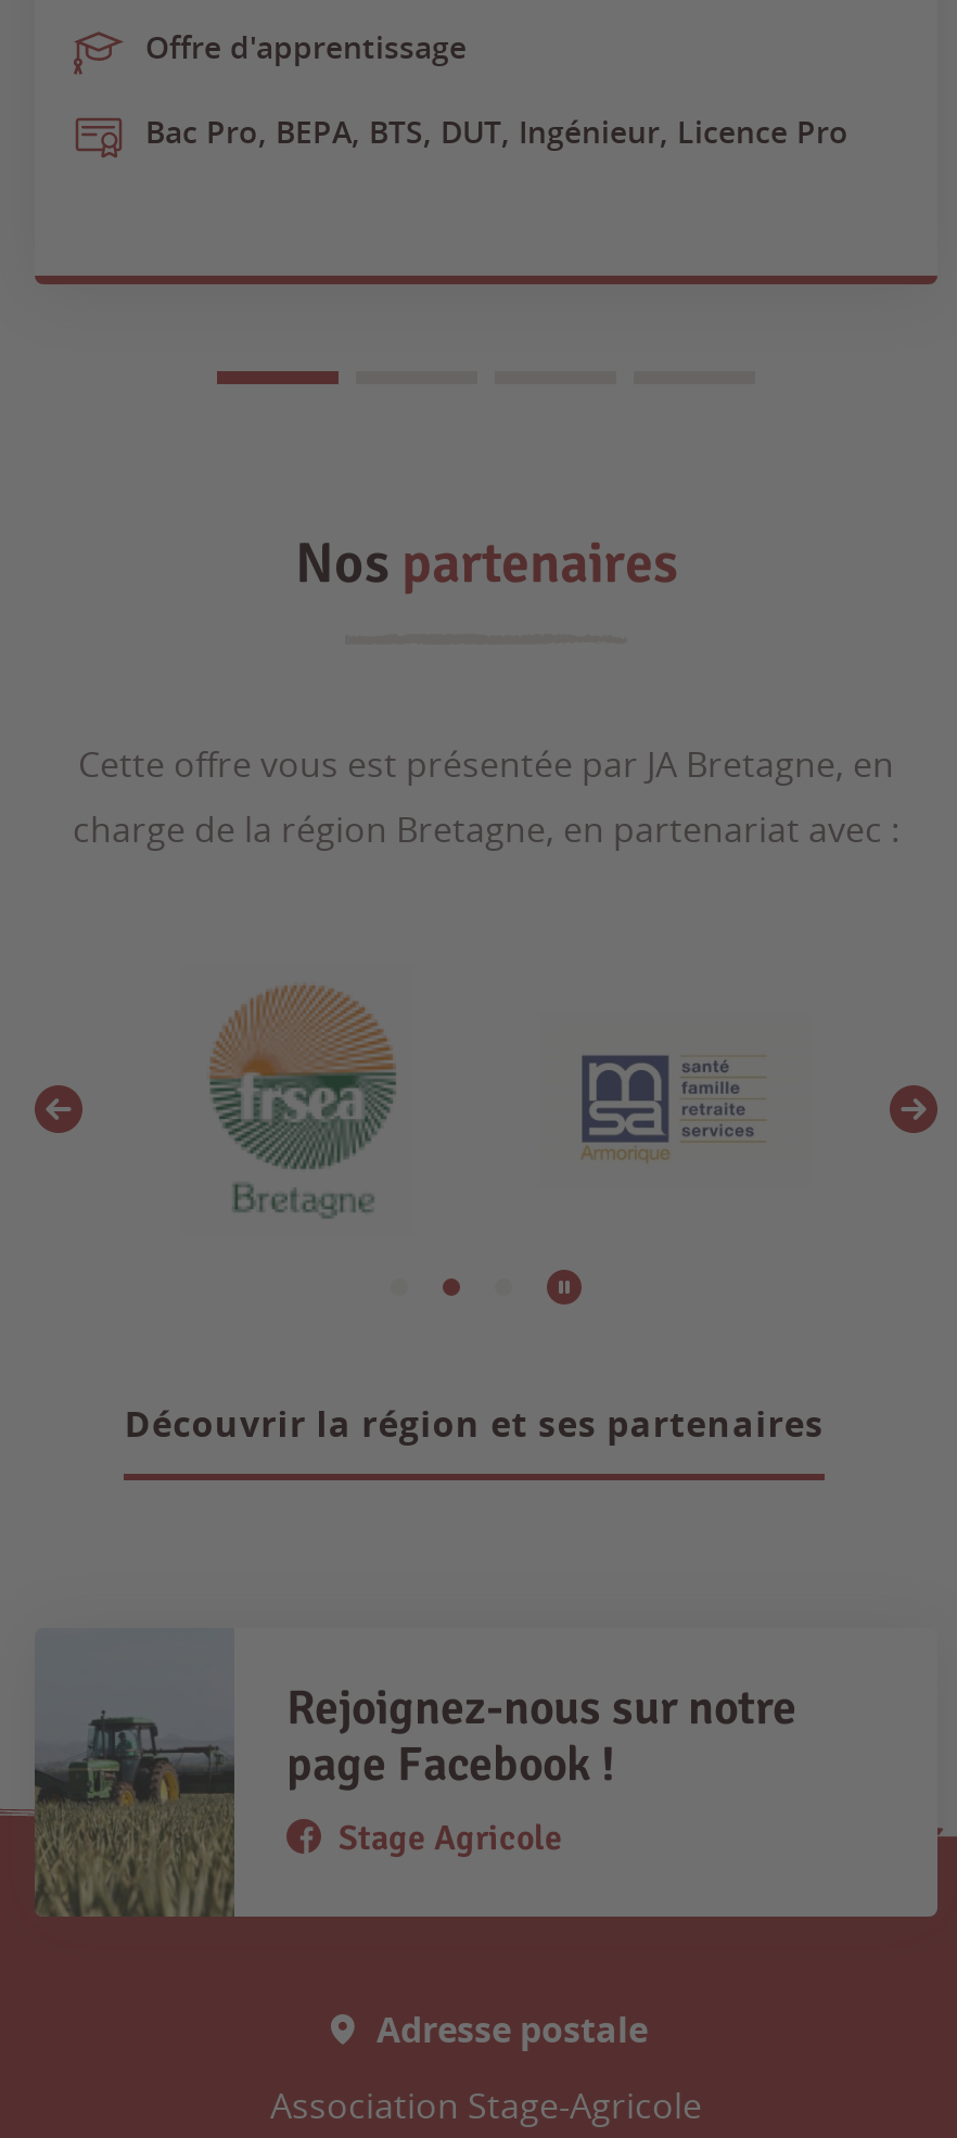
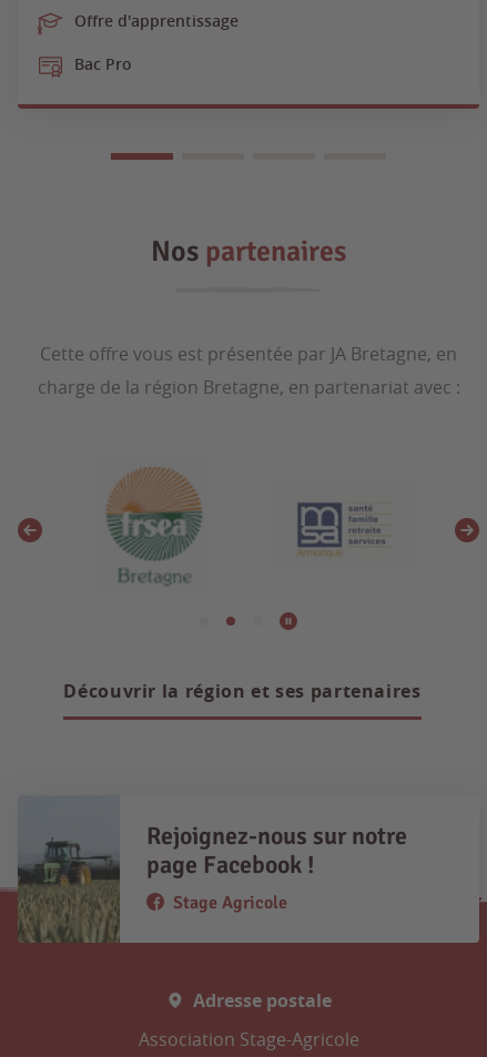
- Bac Pro, BEPA, BTS, DUT, Ingénieur, Licence Pro
+ Bac Pro
